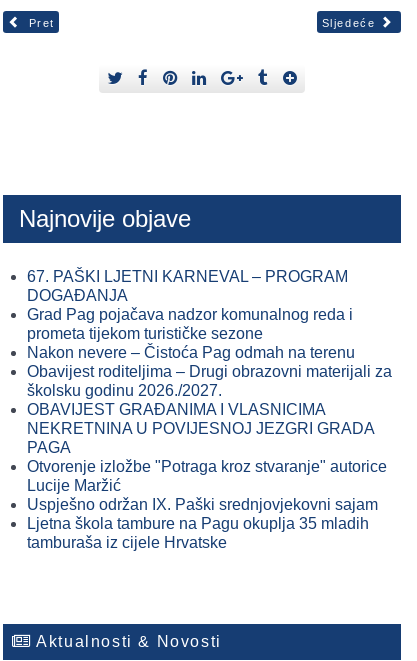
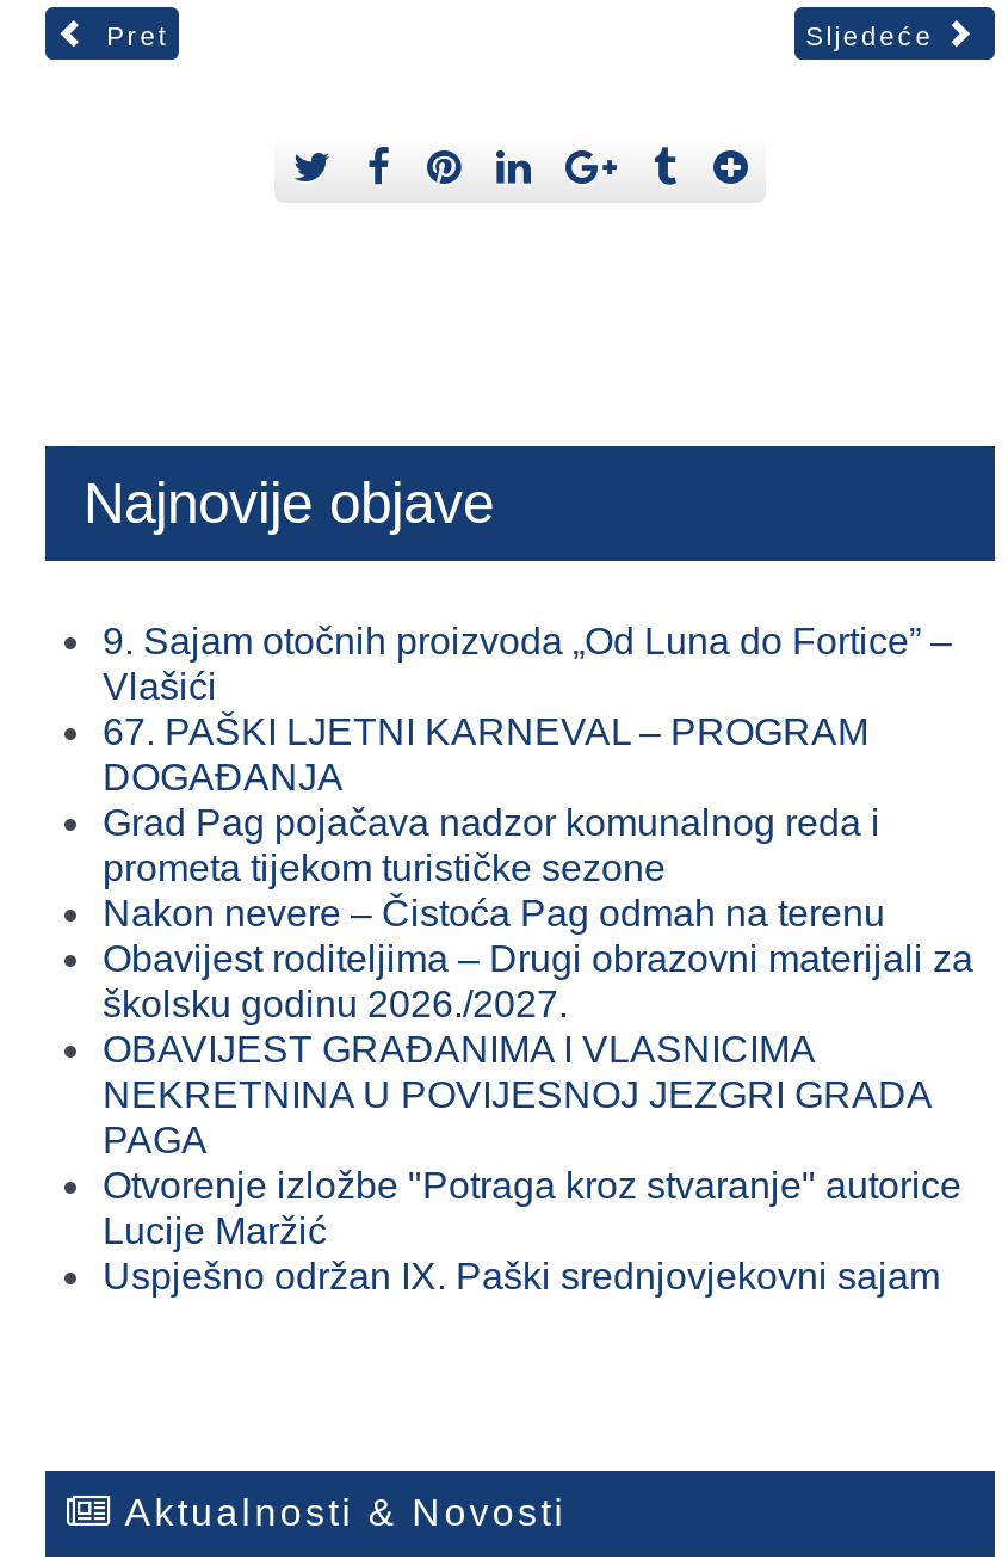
+ 9. Sajam otočnih proizvoda „Od Luna do Fortice” –
+ Vlašići

moved down: 67. PAŠKI LJETNI KARNEVAL – PROGRAM | DOGAĐANJA | Grad Pag pojačava nadzor komunalnog reda i | ... | Lucije Maržić | Uspješno održan IX. Paški srednjovjekovni sajam

- Ljetna škola tambure na Pagu okuplja 35 mladih
- tamburaša iz cijele Hrvatske
